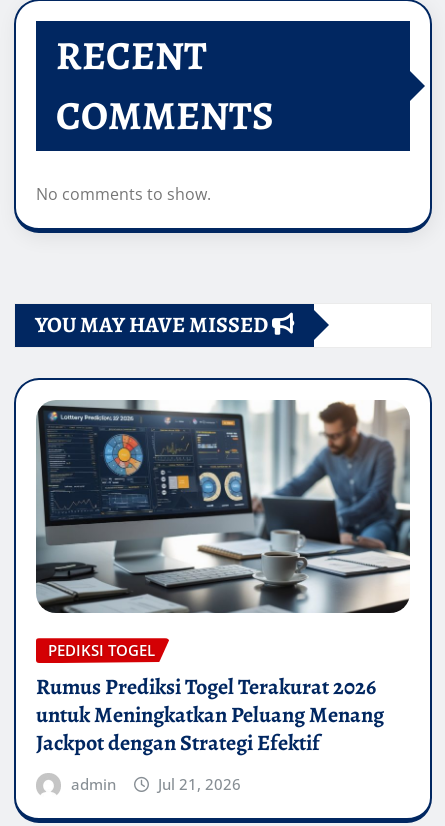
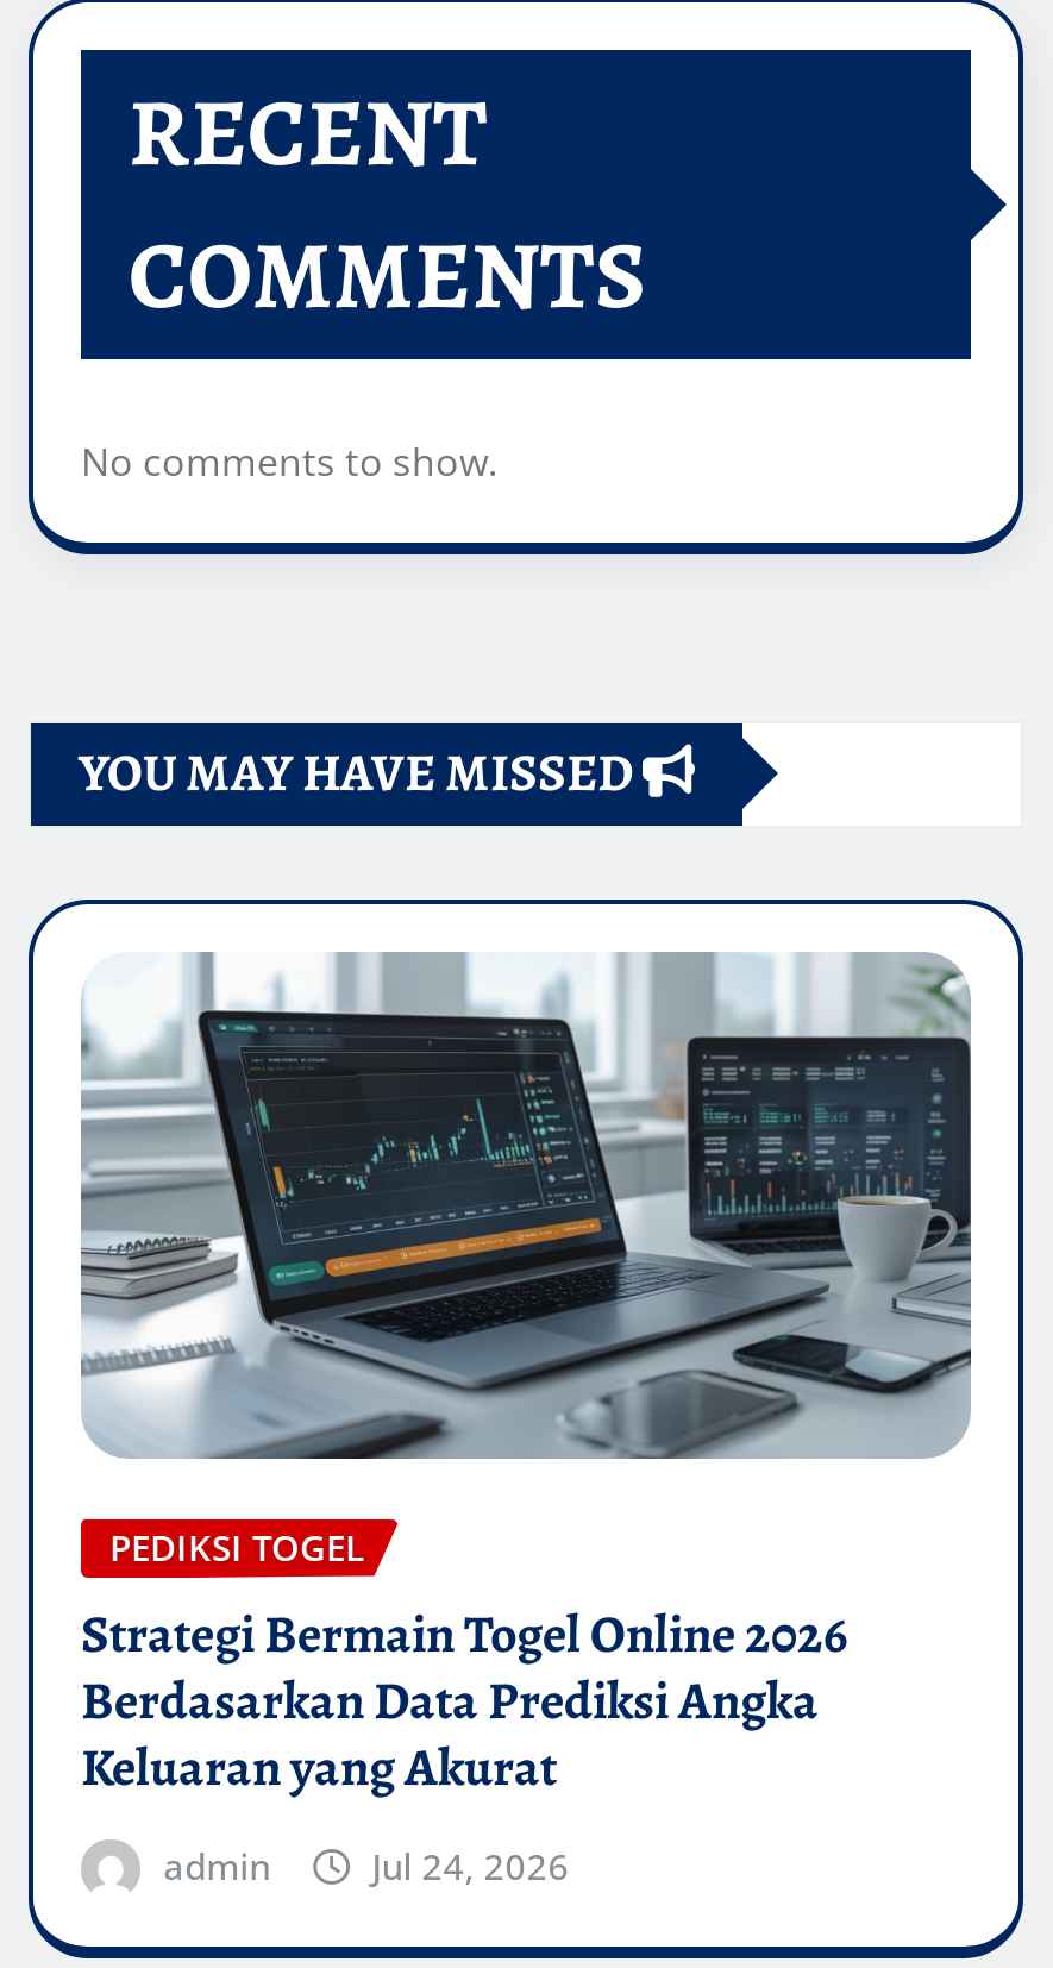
- [image]
+ [image]

- Rumus Prediksi Togel Terakurat 2026
- untuk Meningkatkan Peluang Menang
- Jackpot dengan Strategi Efektif
+ Strategi Bermain Togel Online 2026
+ Berdasarkan Data Prediksi Angka
+ Keluaran yang Akurat

- Jul 21, 2026
+ Jul 24, 2026
